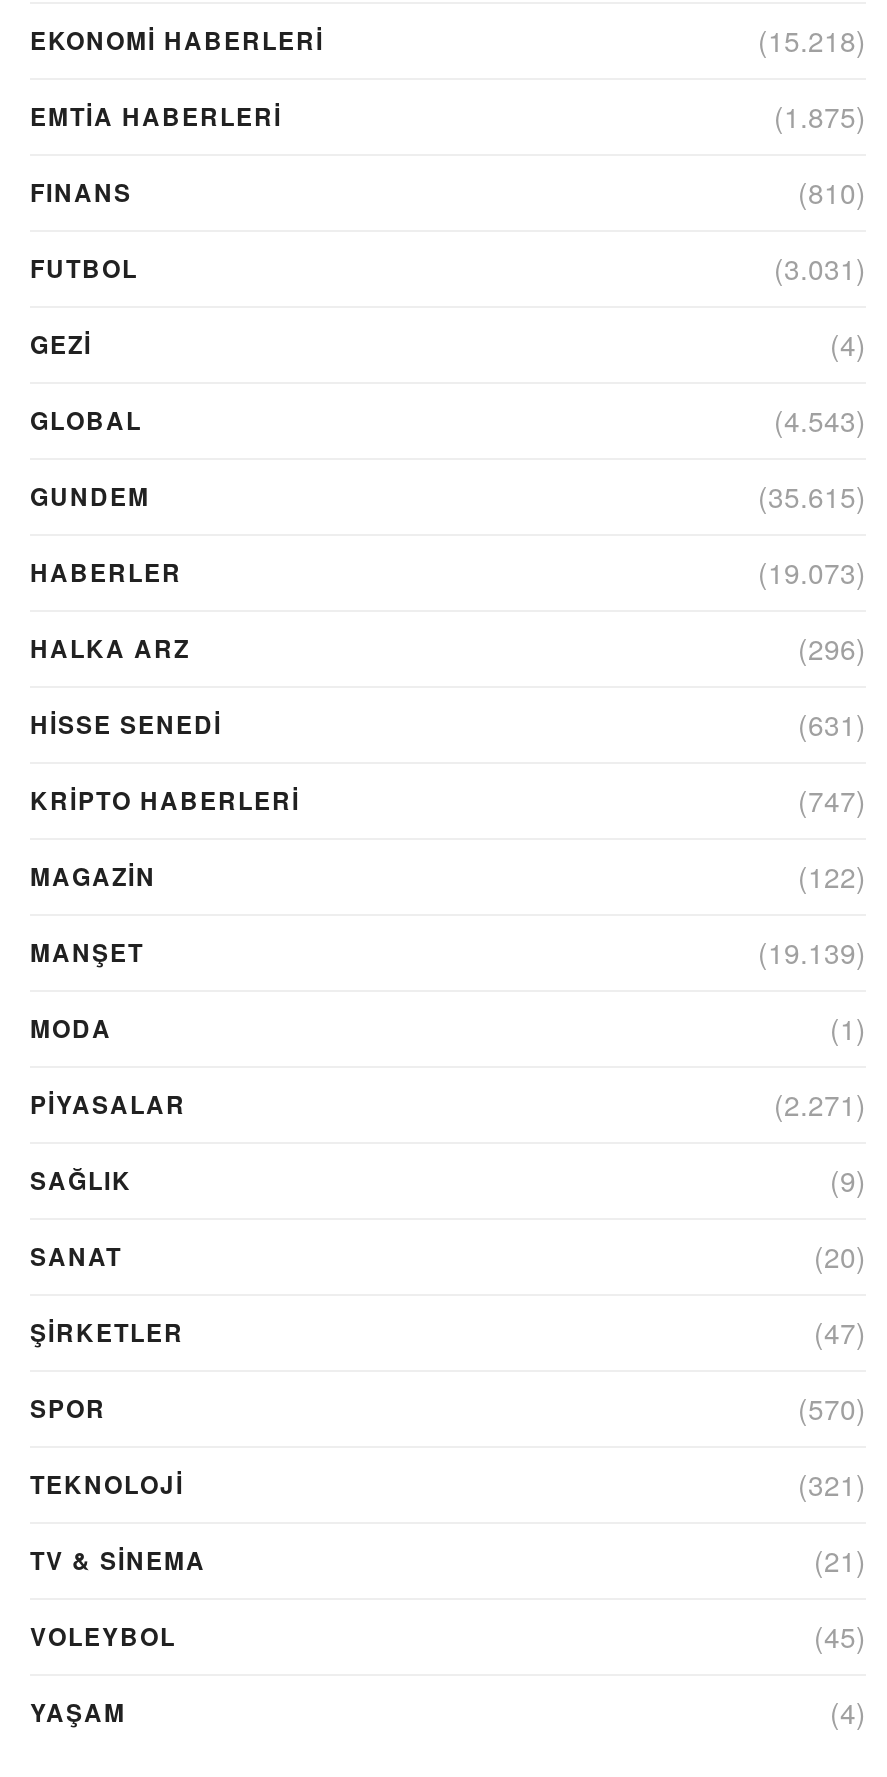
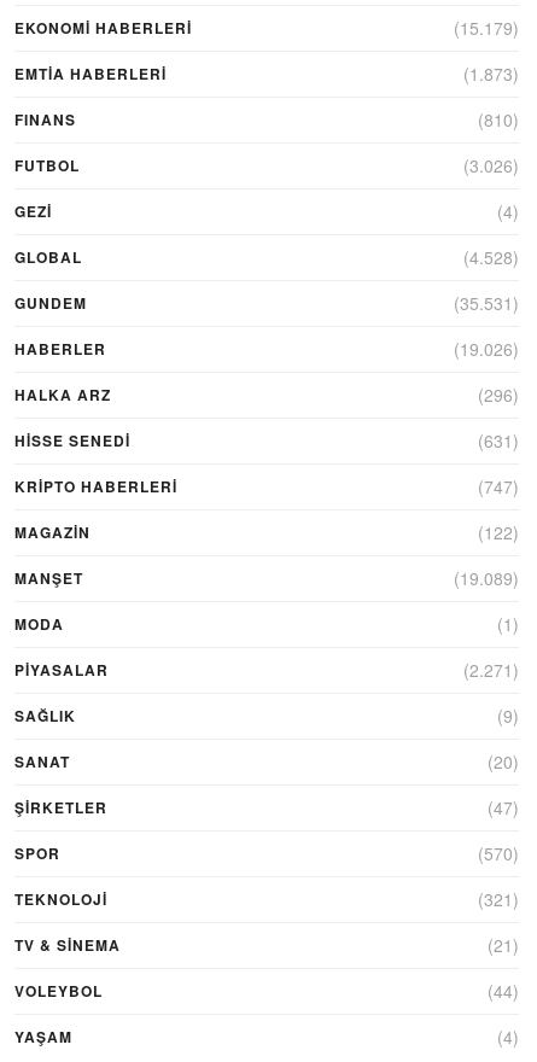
- (15.218)
+ (15.179)

- (1.875)
+ (1.873)

- (3.031)
+ (3.026)

- (4.543)
+ (4.528)

- (35.615)
+ (35.531)

- (19.073)
+ (19.026)

- (19.139)
+ (19.089)

- (45)
+ (44)
